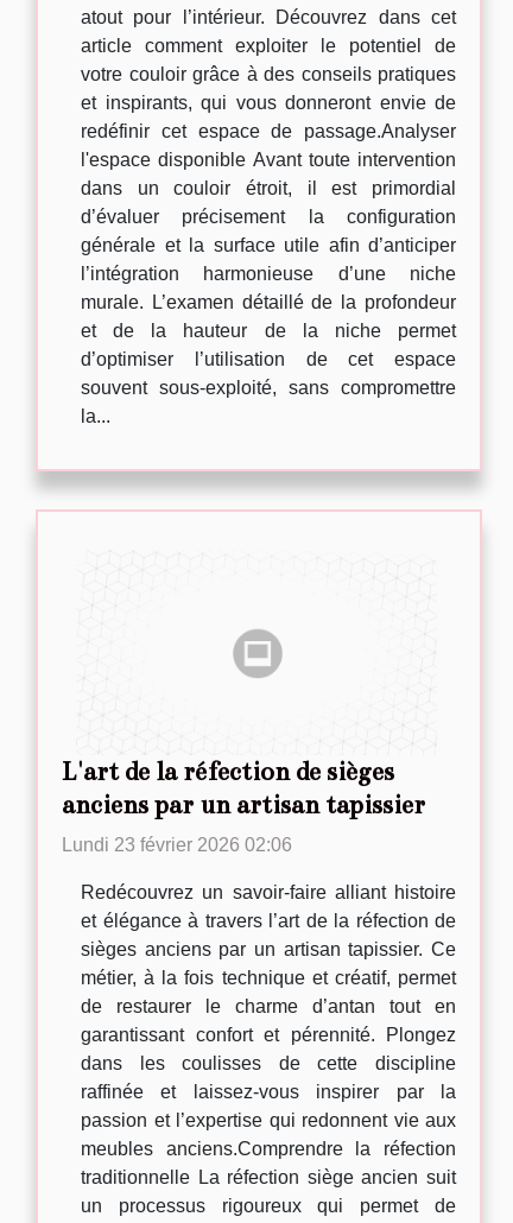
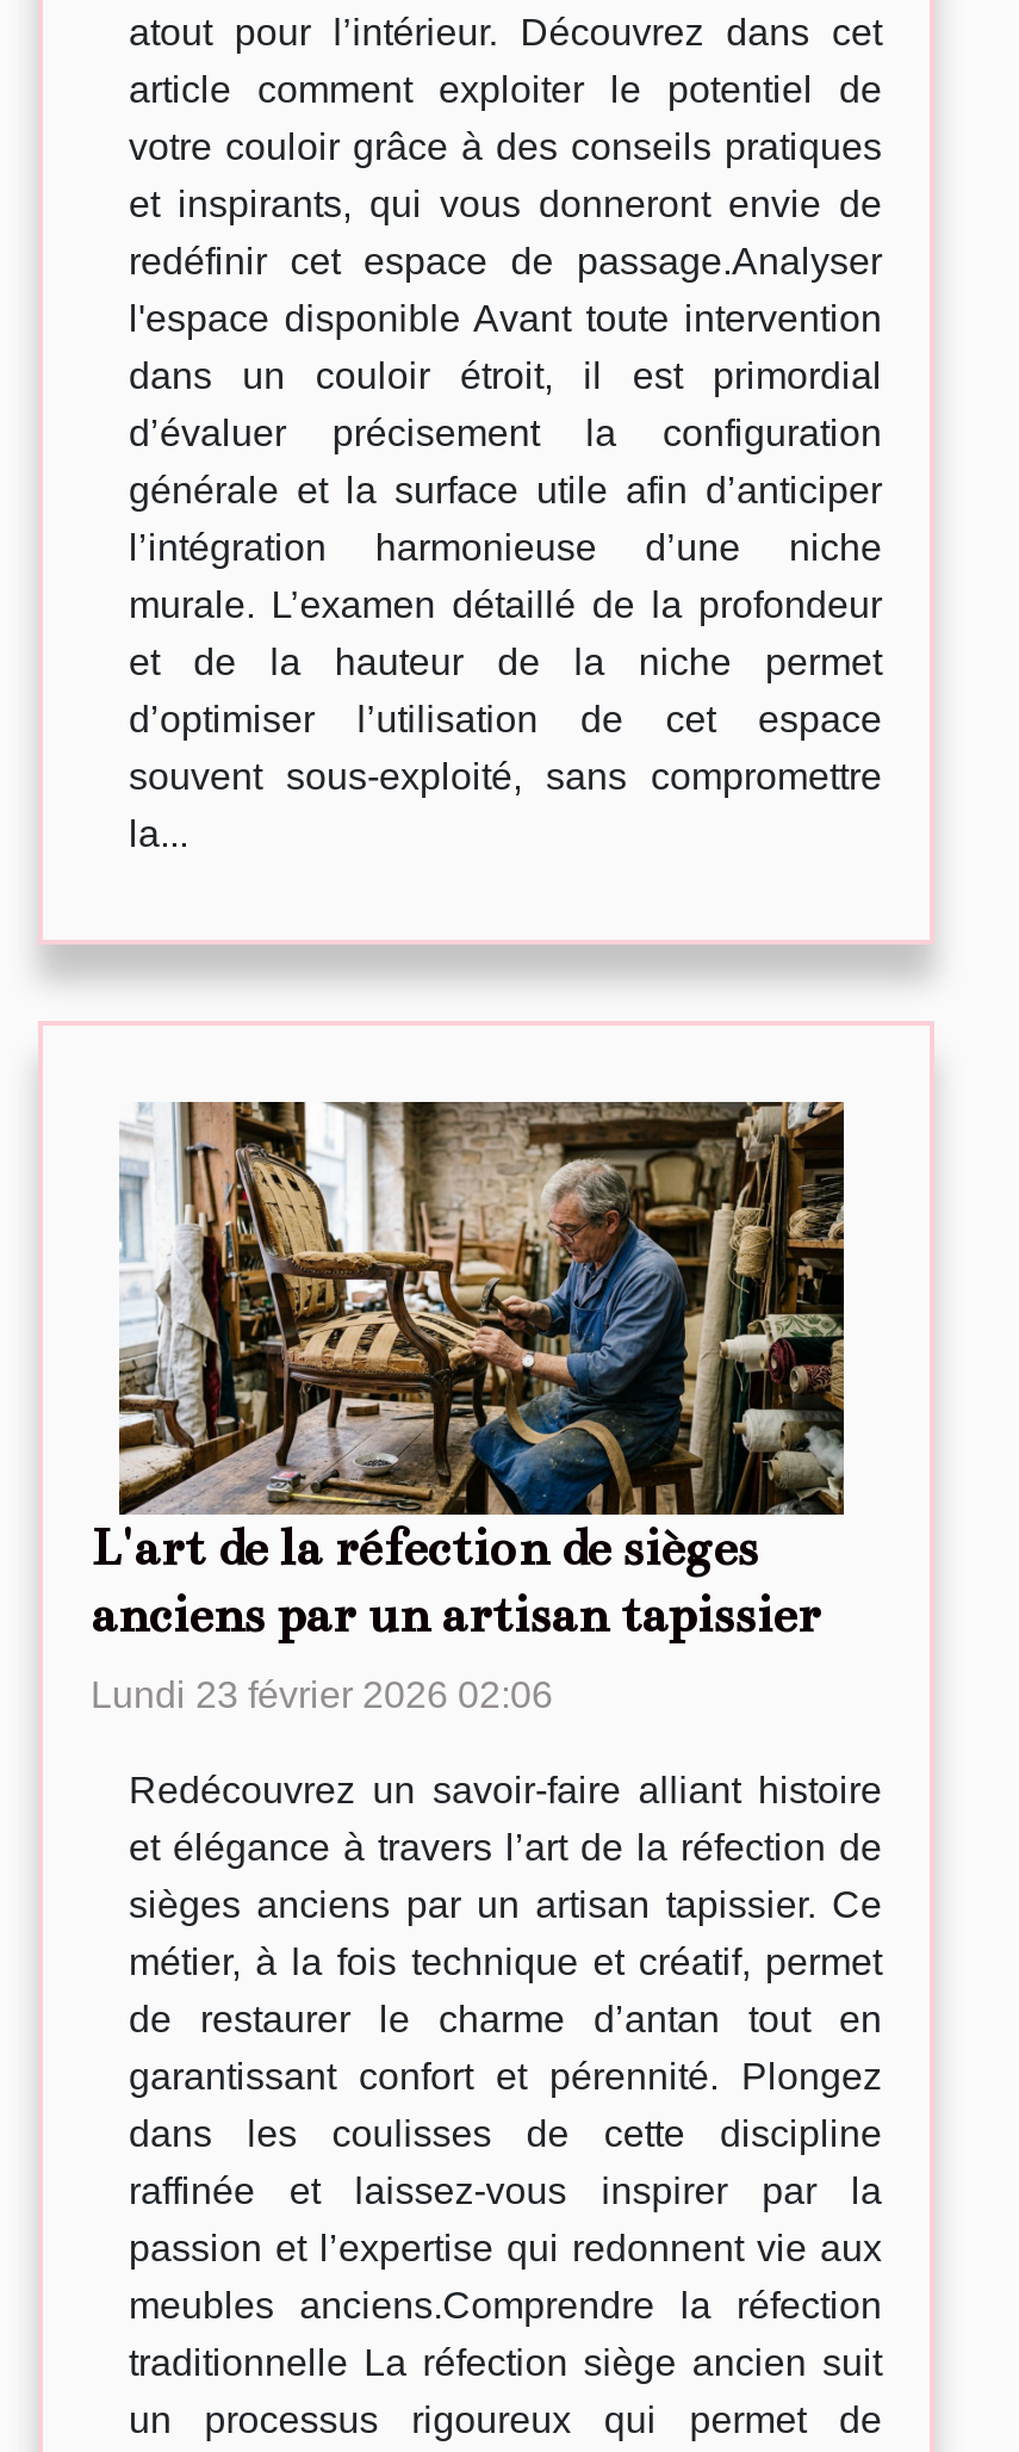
+ [image]
